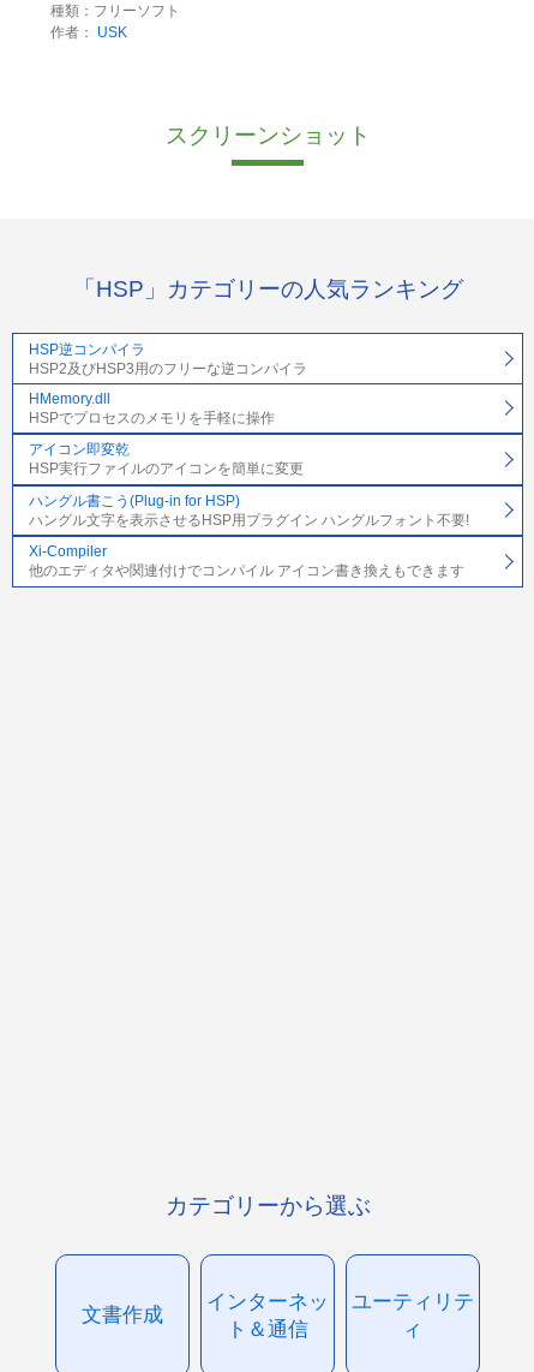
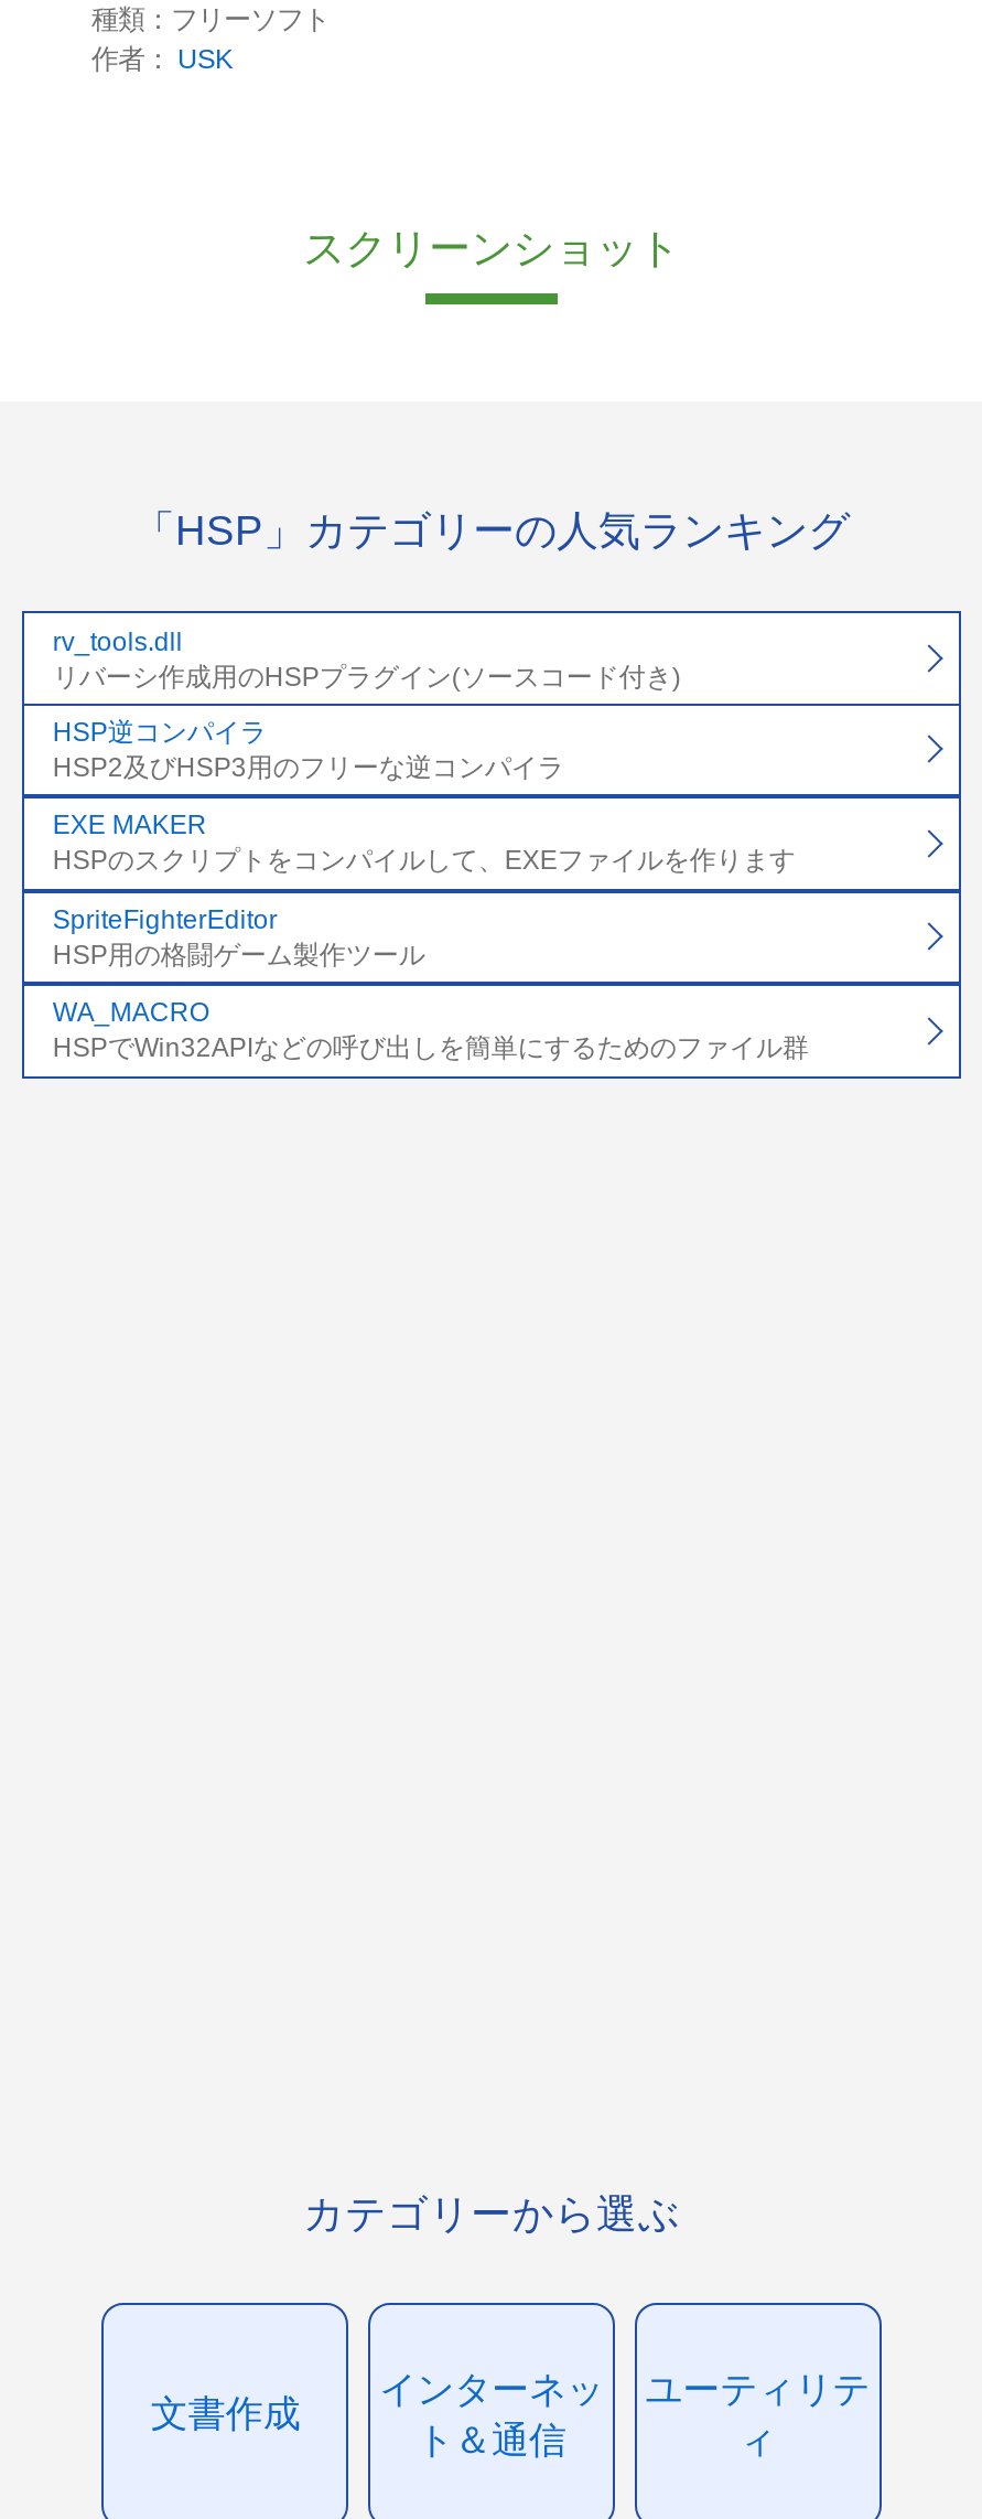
+ rv_tools.dll
+ リバーシ作成用のHSPプラグイン(ソースコード付き)

moved down: HSP逆コンパイラ | HSP2及びHSP3用のフリーな逆コンパイラ

- HMemory.dll
- HSPでプロセスのメモリを手軽に操作
- アイコン即変乾
- HSP実行ファイルのアイコンを簡単に変更
- ハングル書こう(Plug-in for HSP)
- ハングル文字を表示させるHSP用プラグイン ハングルフォント不要!
- Xi-Compiler
- 他のエディタや関連付けでコンパイル アイコン書き換えもできます
+ EXE MAKER
+ HSPのスクリプトをコンパイルして、EXEファイルを作ります
+ SpriteFighterEditor
+ HSP用の格闘ゲーム製作ツール
+ WA_MACRO
+ HSPでWin32APIなどの呼び出しを簡単にするためのファイル群
